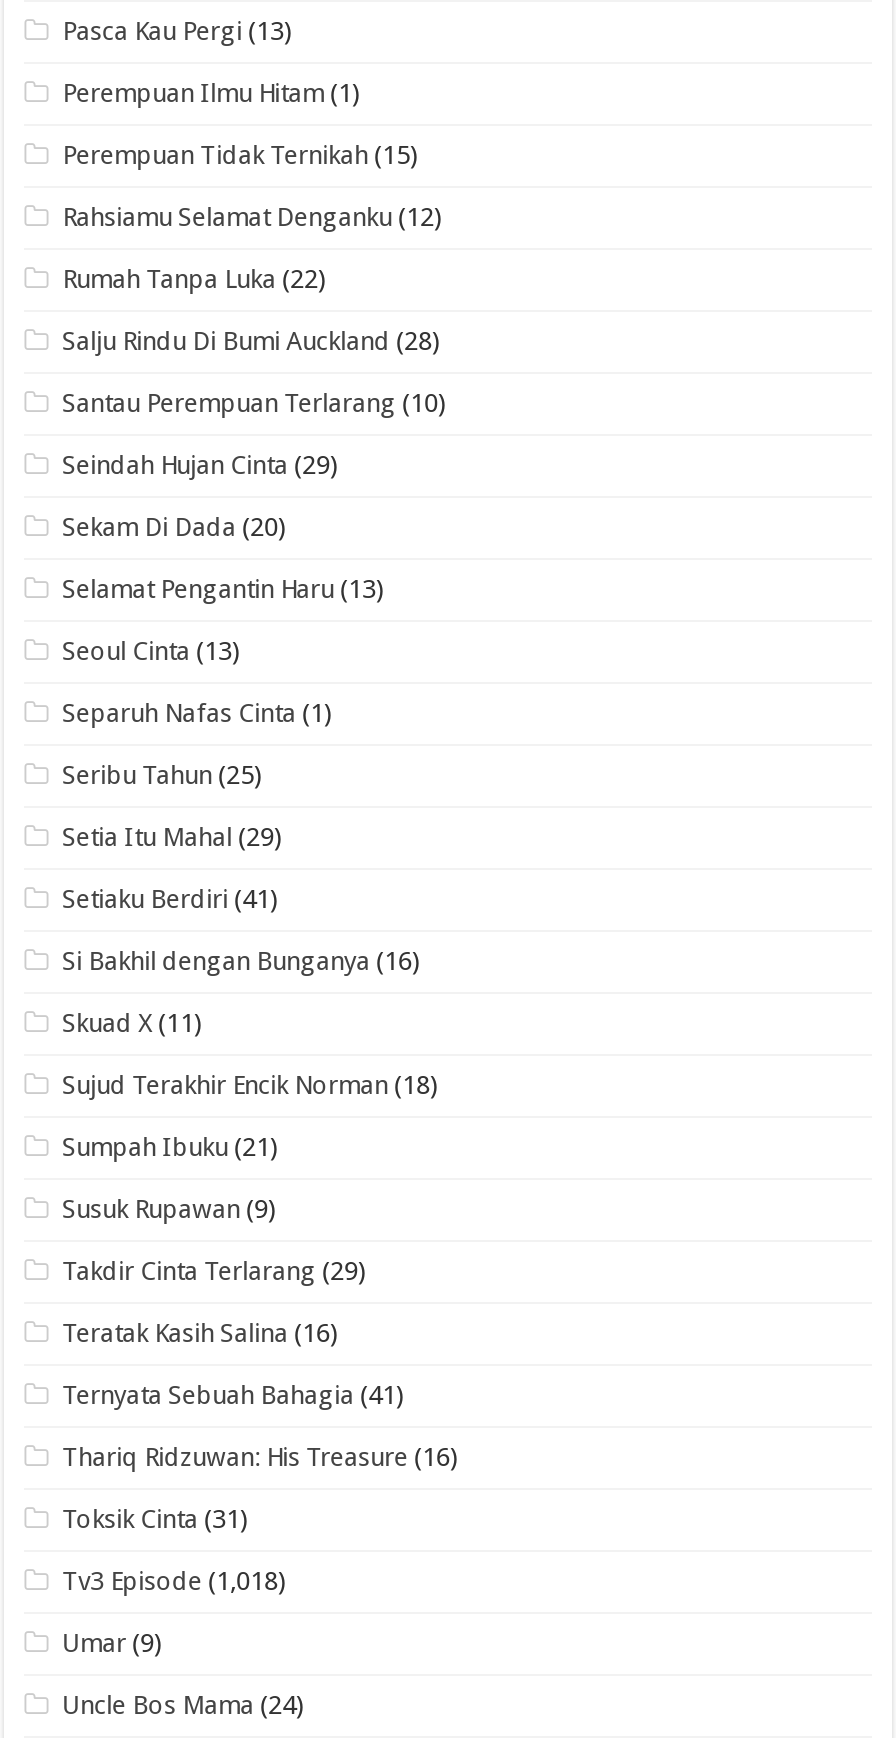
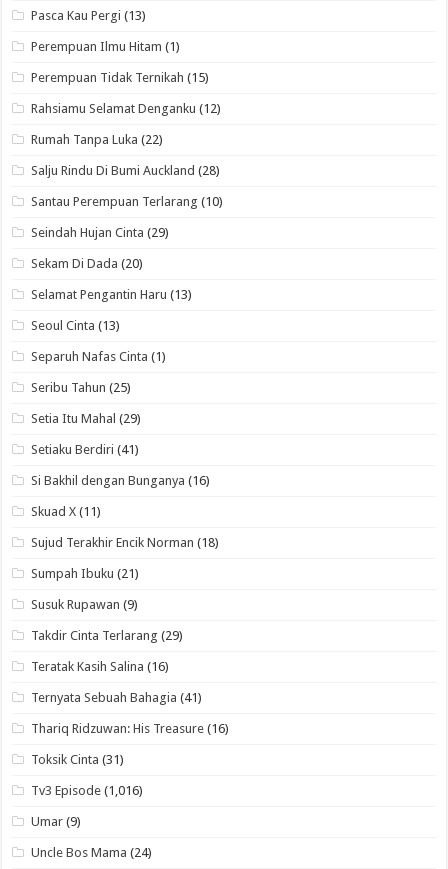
- Tv3 Episode (1,018)
+ Tv3 Episode (1,016)
